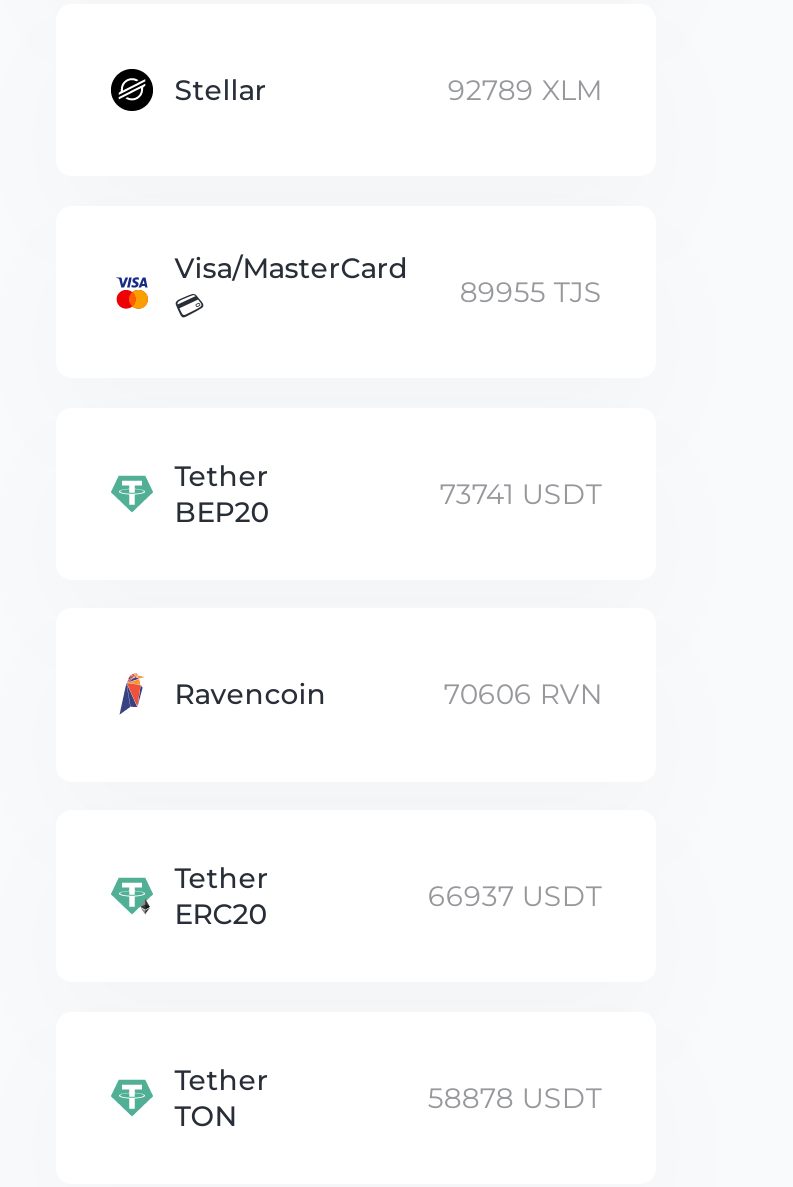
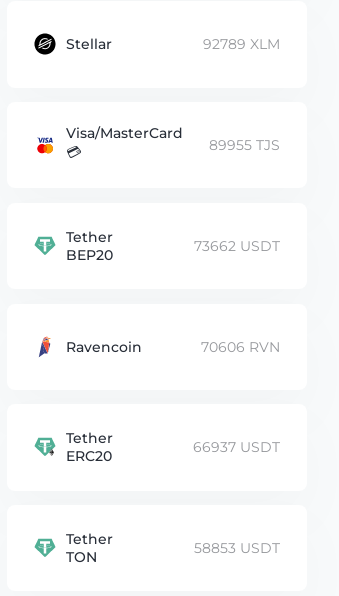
- 73741 USDT
+ 73662 USDT

- 58878 USDT
+ 58853 USDT
